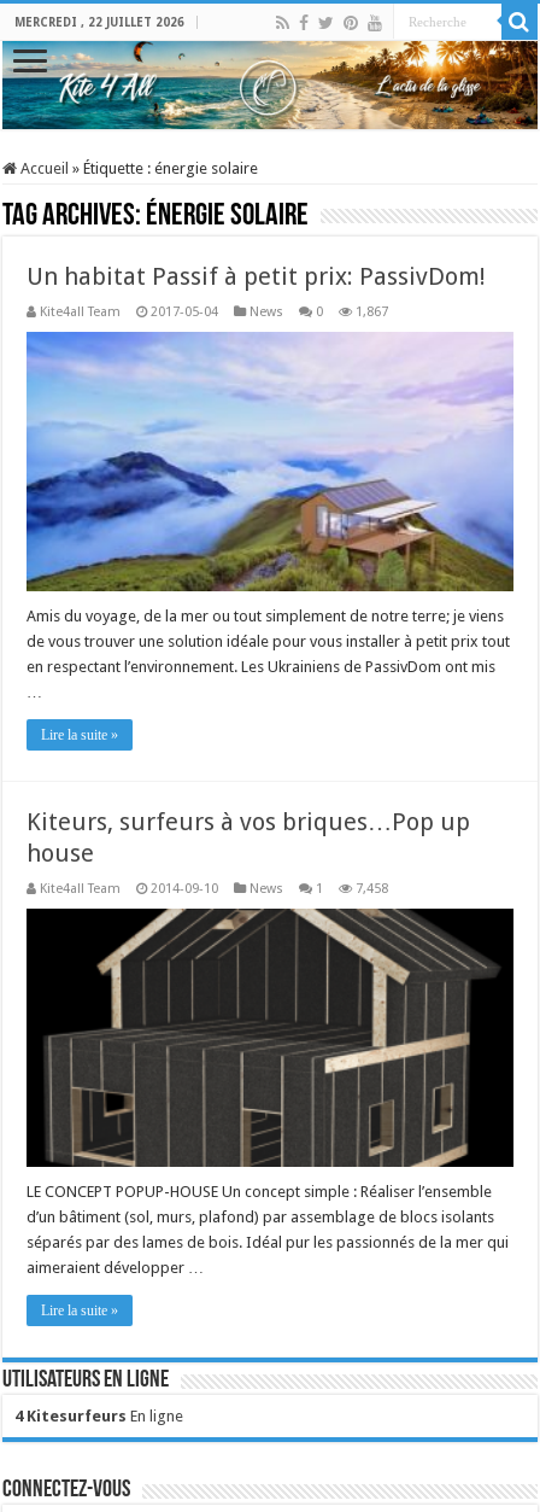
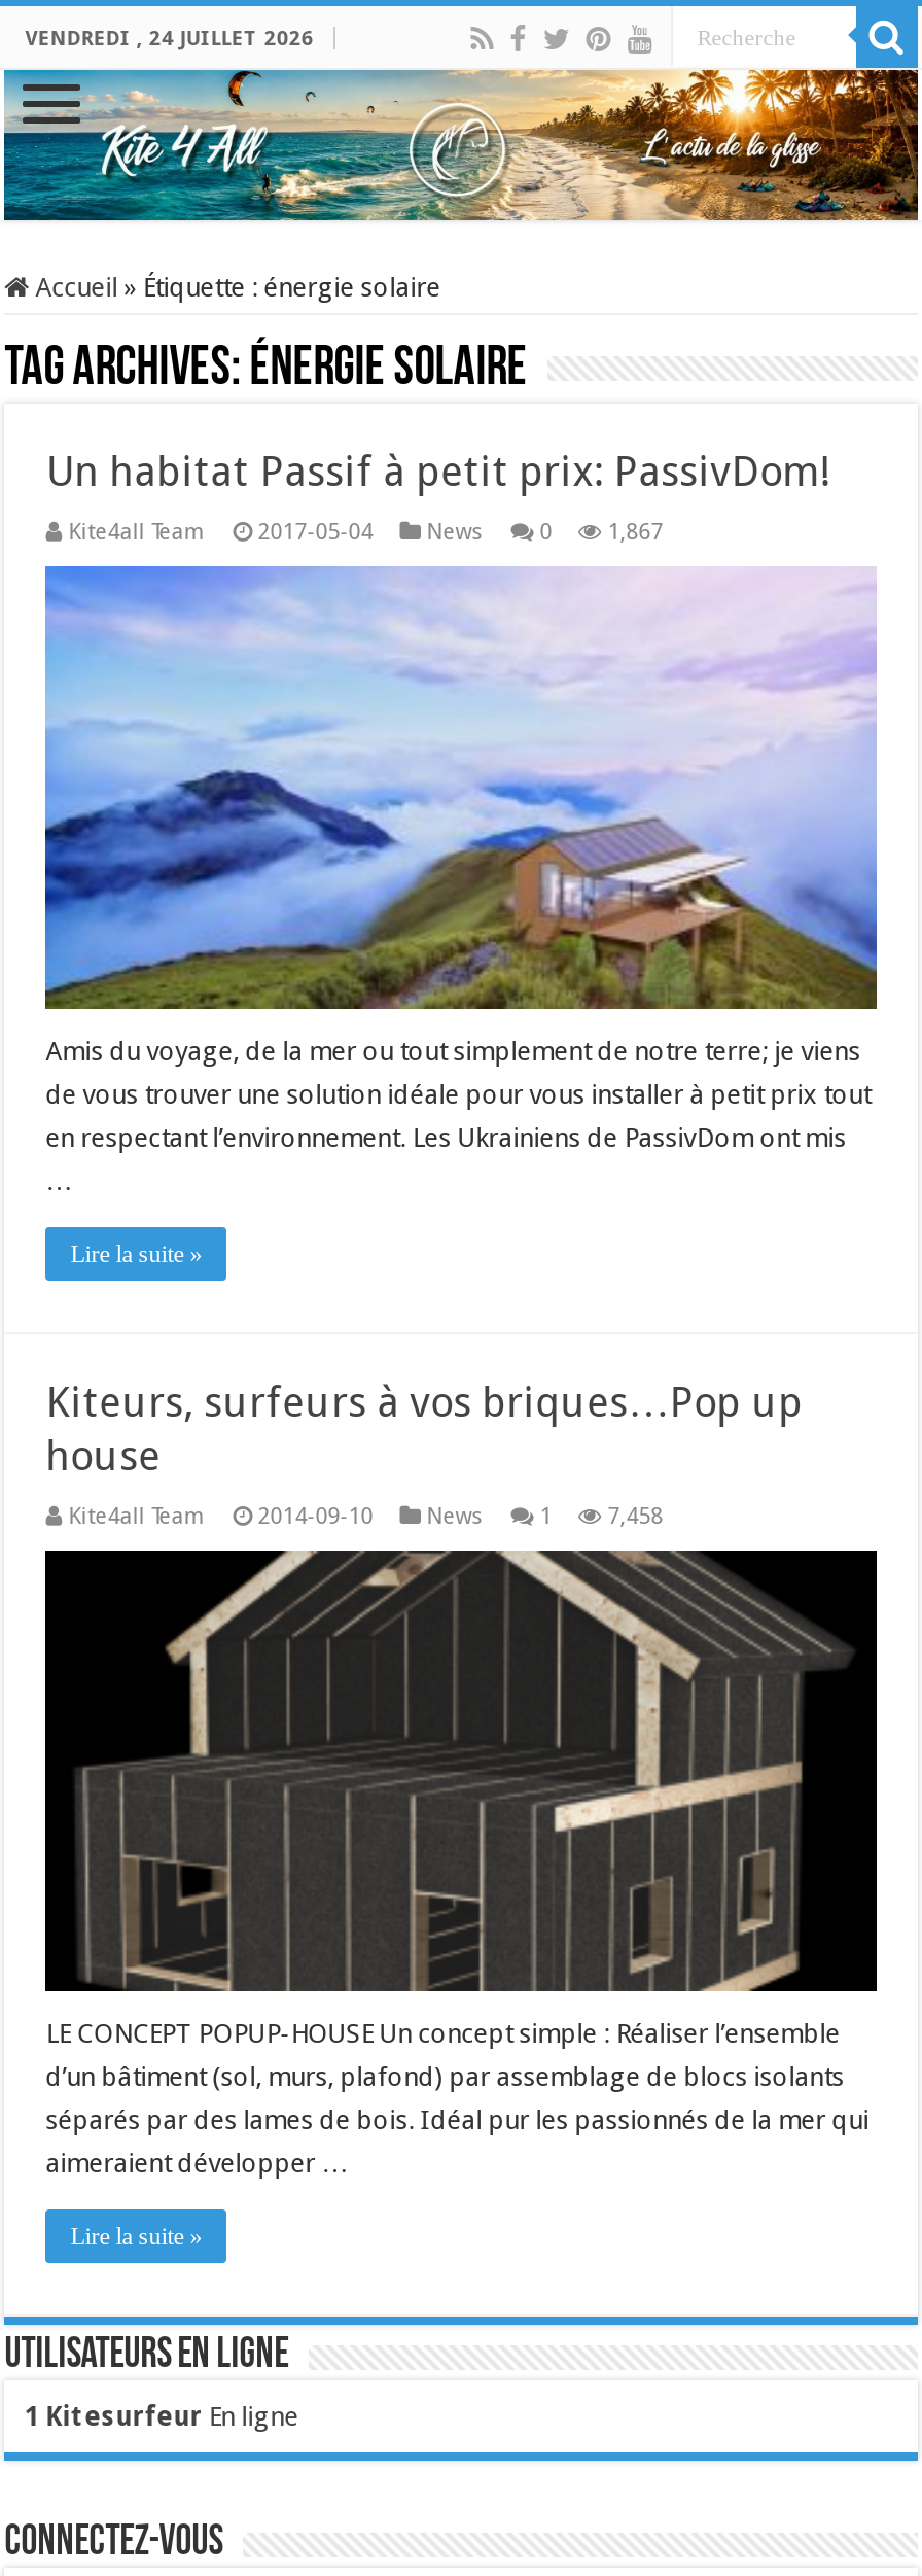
- MERCREDI , 22 JUILLET 2026
+ VENDREDI , 24 JUILLET 2026

- 4 Kitesurfeurs En ligne
+ 1 Kitesurfeur En ligne
